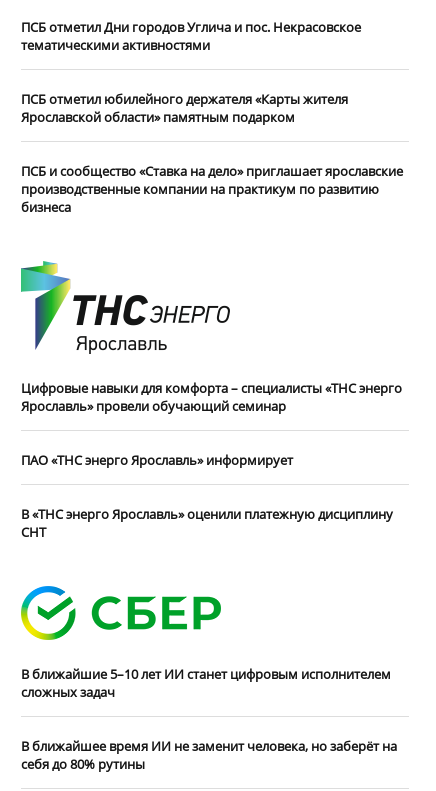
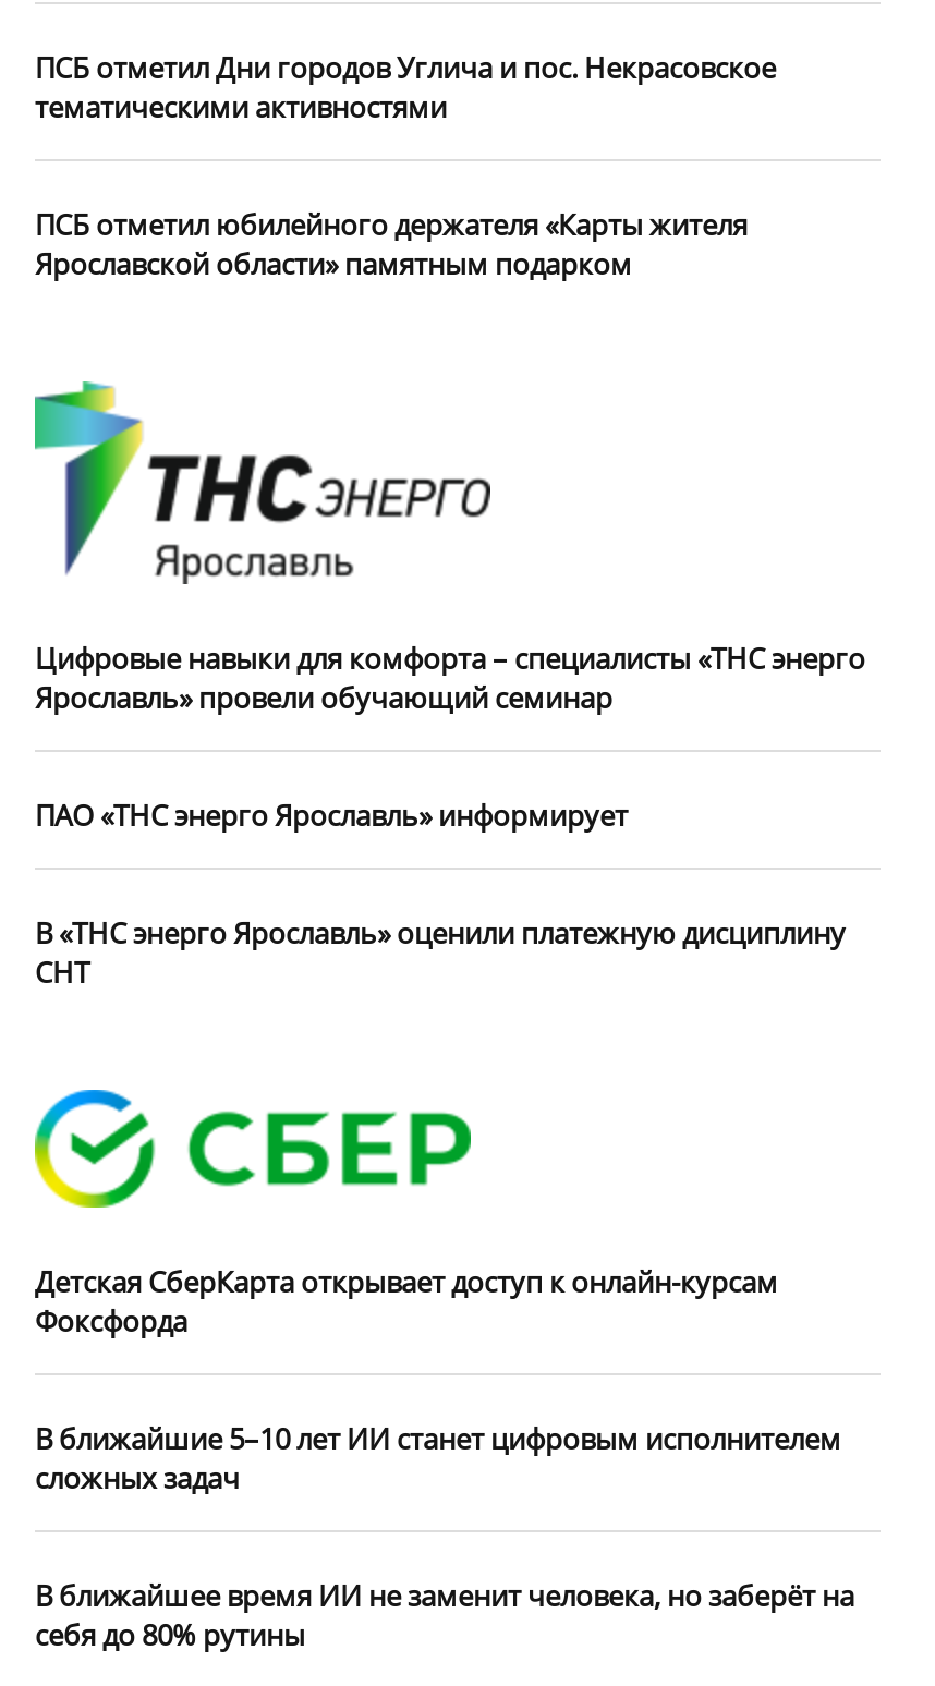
- ПСБ и сообщество «Ставка на дело» приглашает ярославские
- производственные компании на практикум по развитию
- бизнеса

moved up: Цифровые навыки для комфорта – специалисты «ТНС энерго | Ярославль» провели обучающий семинар | ПАО «ТНС энерго Ярославль» информирует | В «ТНС энерго Ярославль» оценили платежную дисциплину | СНТ

+ Детская СберКарта открывает доступ к онлайн-курсам
+ Фоксфорда
